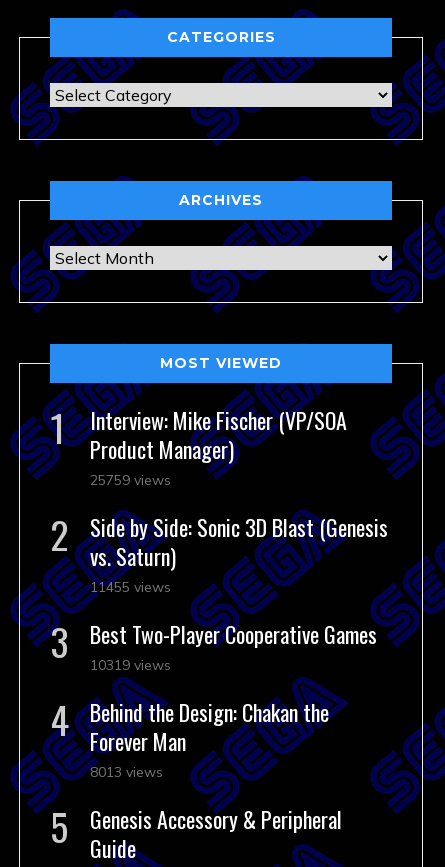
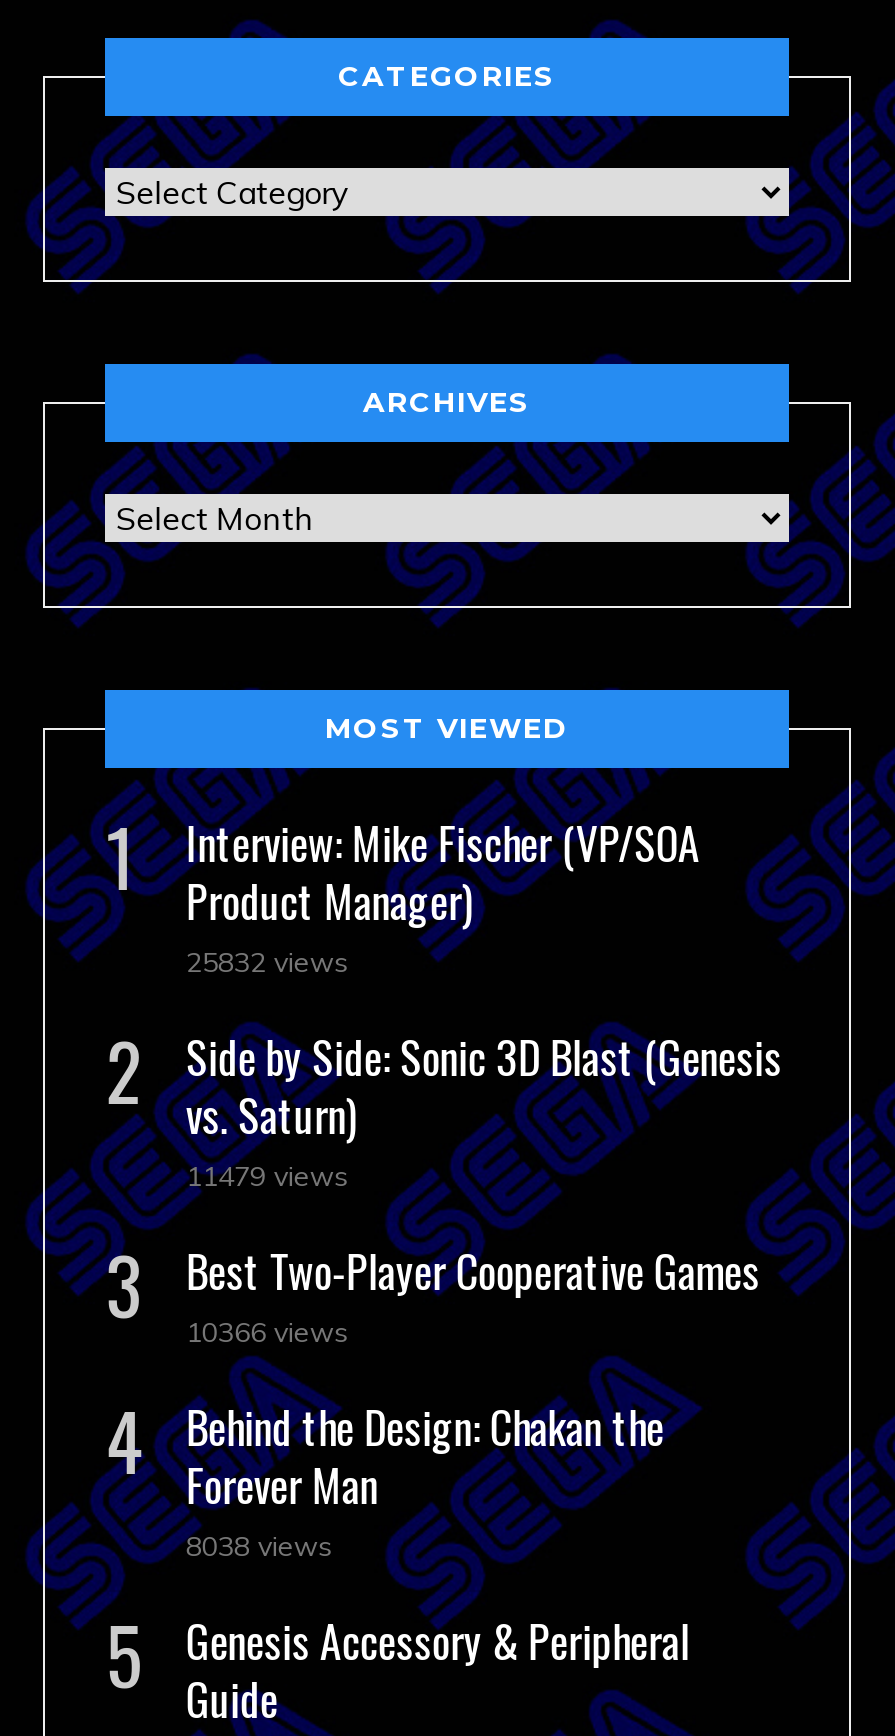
- 25759 views
+ 25832 views

- 11455 views
+ 11479 views

- 10319 views
+ 10366 views

- 8013 views
+ 8038 views
